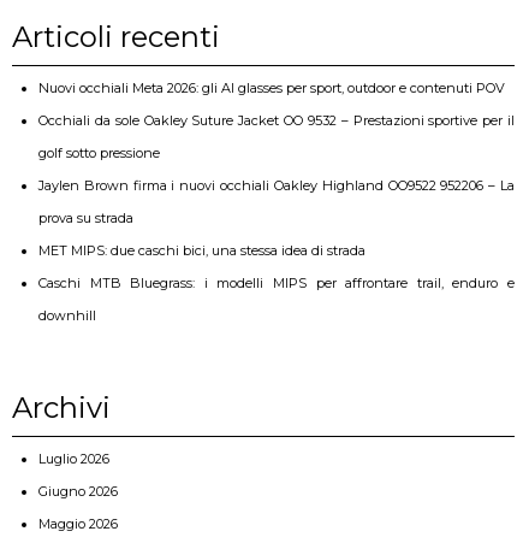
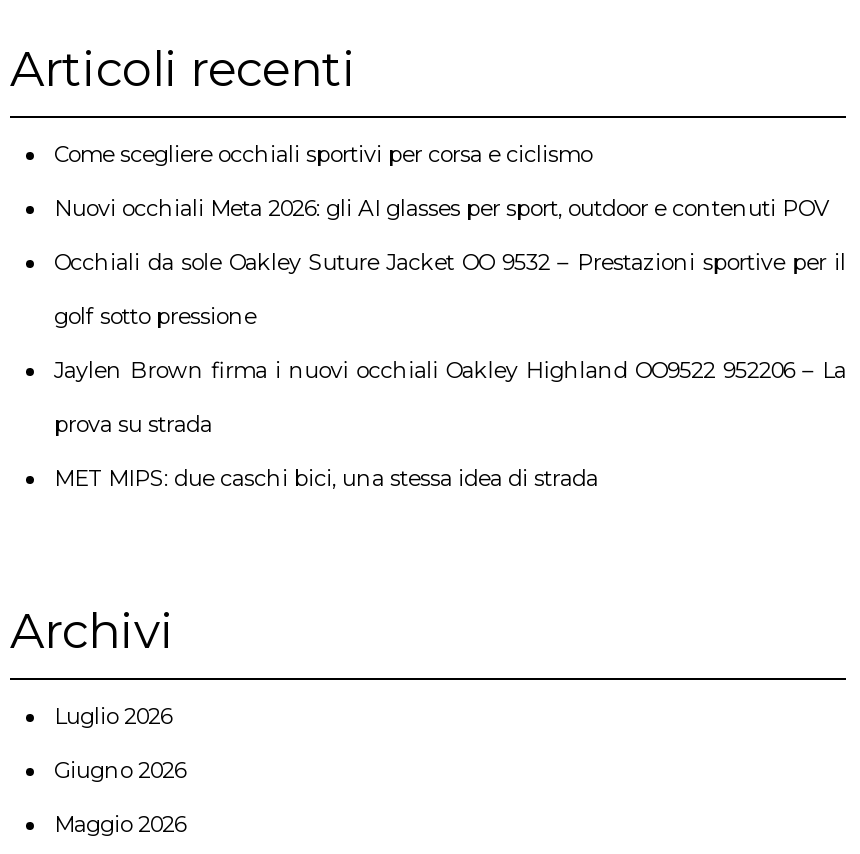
+ Come scegliere occhiali sportivi per corsa e ciclismo

moved down: Nuovi occhiali Meta 2026: gli AI glasses per sport, outdoor e contenuti POV | Occhiali da sole Oakley Suture Jacket OO 9532 – Prestazioni sportive per il | golf sotto pressione | Jaylen Brown firma i nuovi occhiali Oakley Highland OO9522 952206 – La | prova su strada | MET MIPS: due caschi bici, una stessa idea di strada

- Caschi MTB Bluegrass: i modelli MIPS per affrontare trail, enduro e
- downhill
